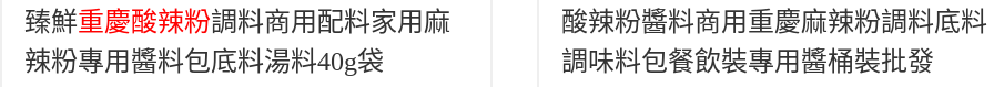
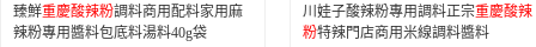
- 酸辣粉醬料商用重慶麻辣粉調料底料
- 調味料包餐飲裝專用醬桶裝批發
+ 川娃子酸辣粉專用調料正宗重慶酸辣
+ 粉特辣門店商用米線調料醬料
